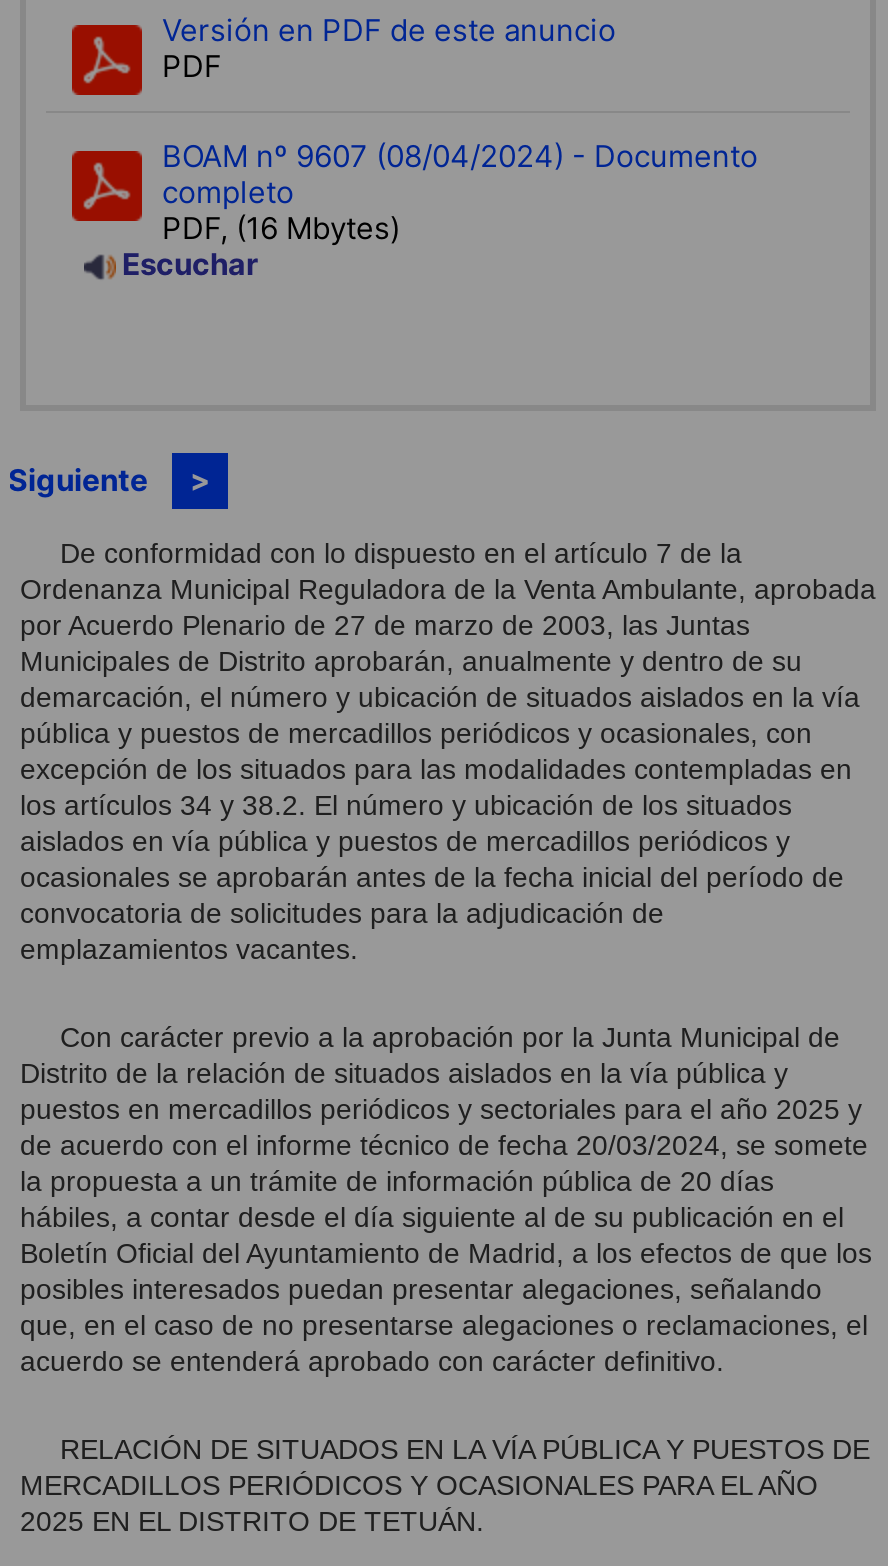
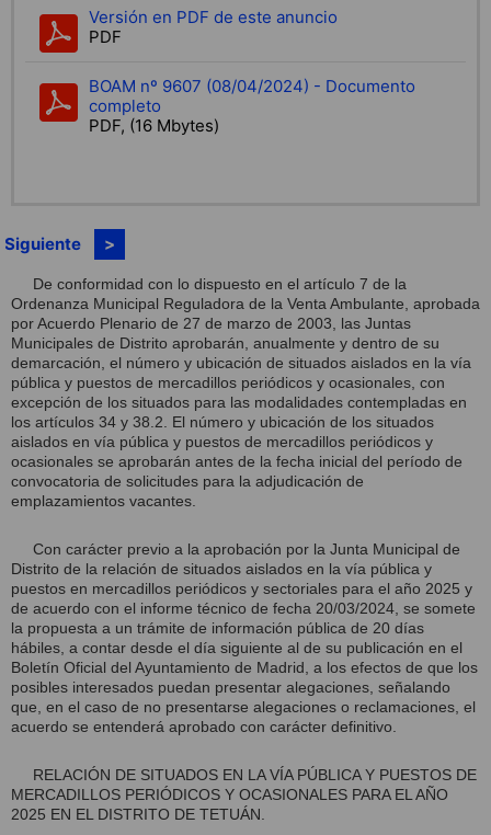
- Escuchar
